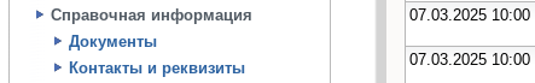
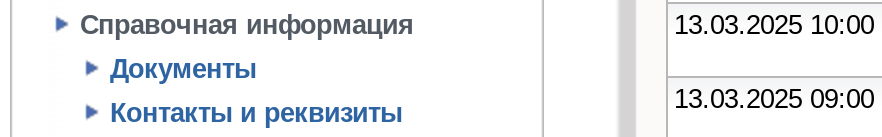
- 07.03.2025 10:00
+ 13.03.2025 10:00

- 07.03.2025 10:00
+ 13.03.2025 09:00
